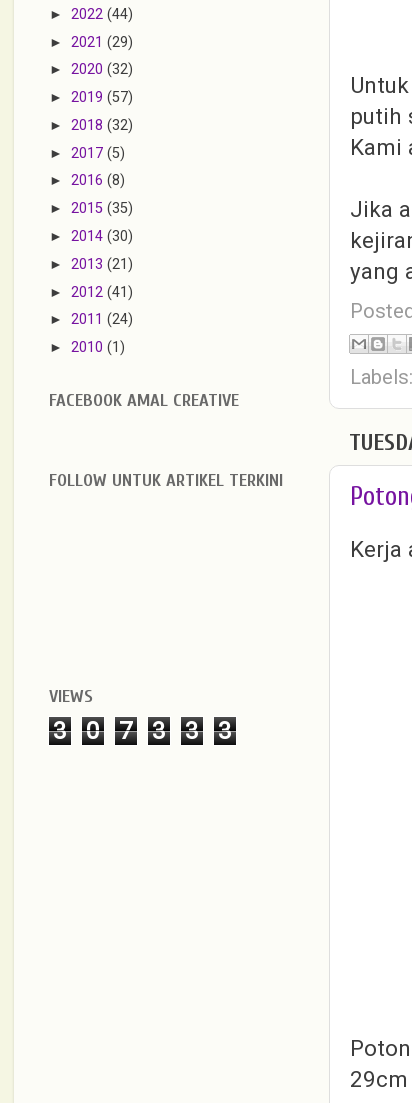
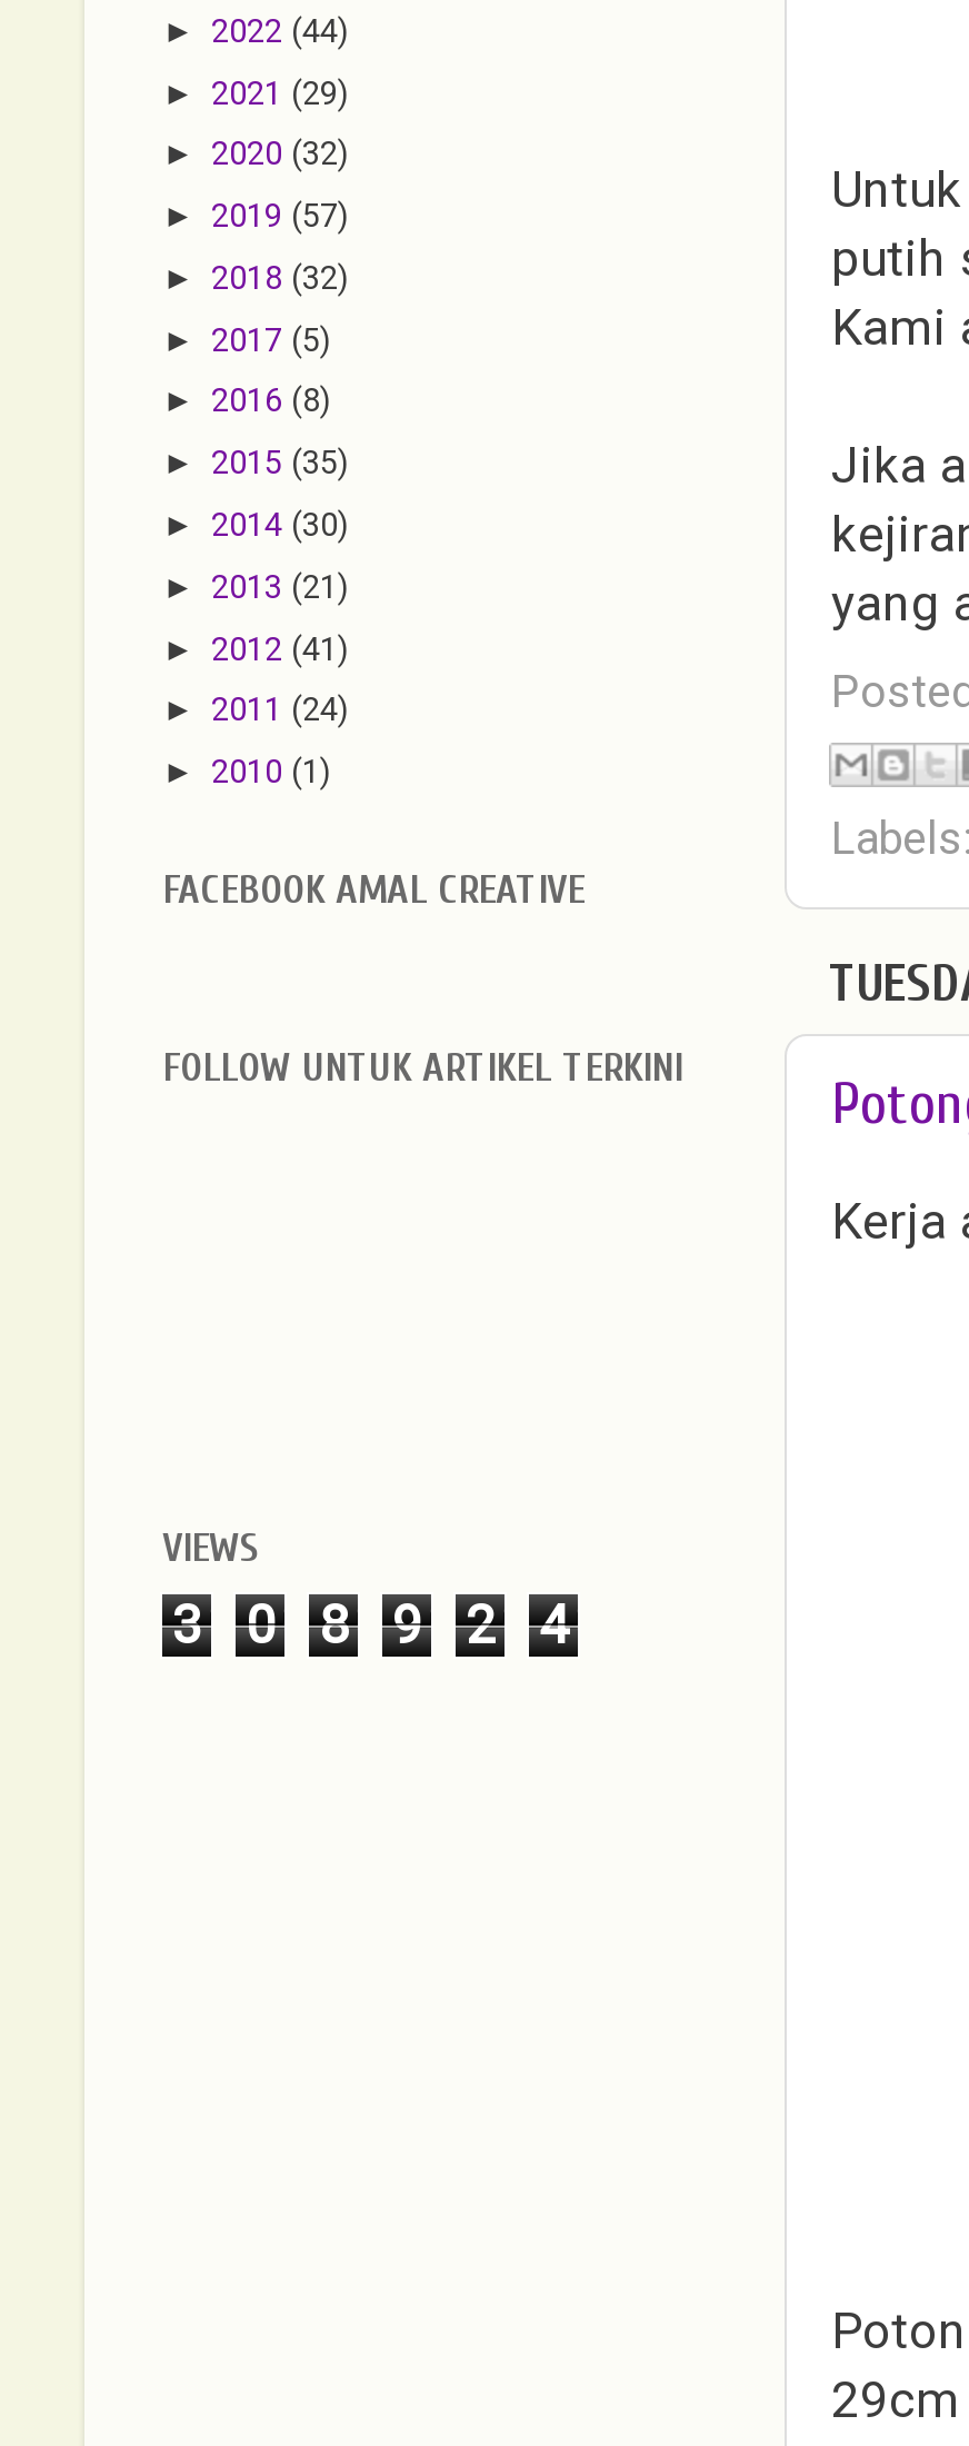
- 7
+ 8

- 3
+ 9

- 3
+ 2

- 3
+ 4
